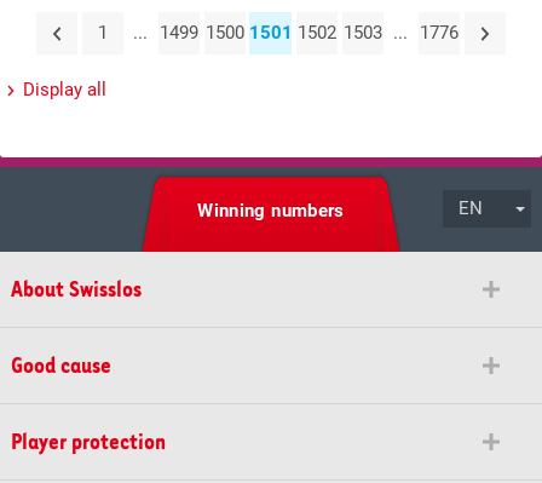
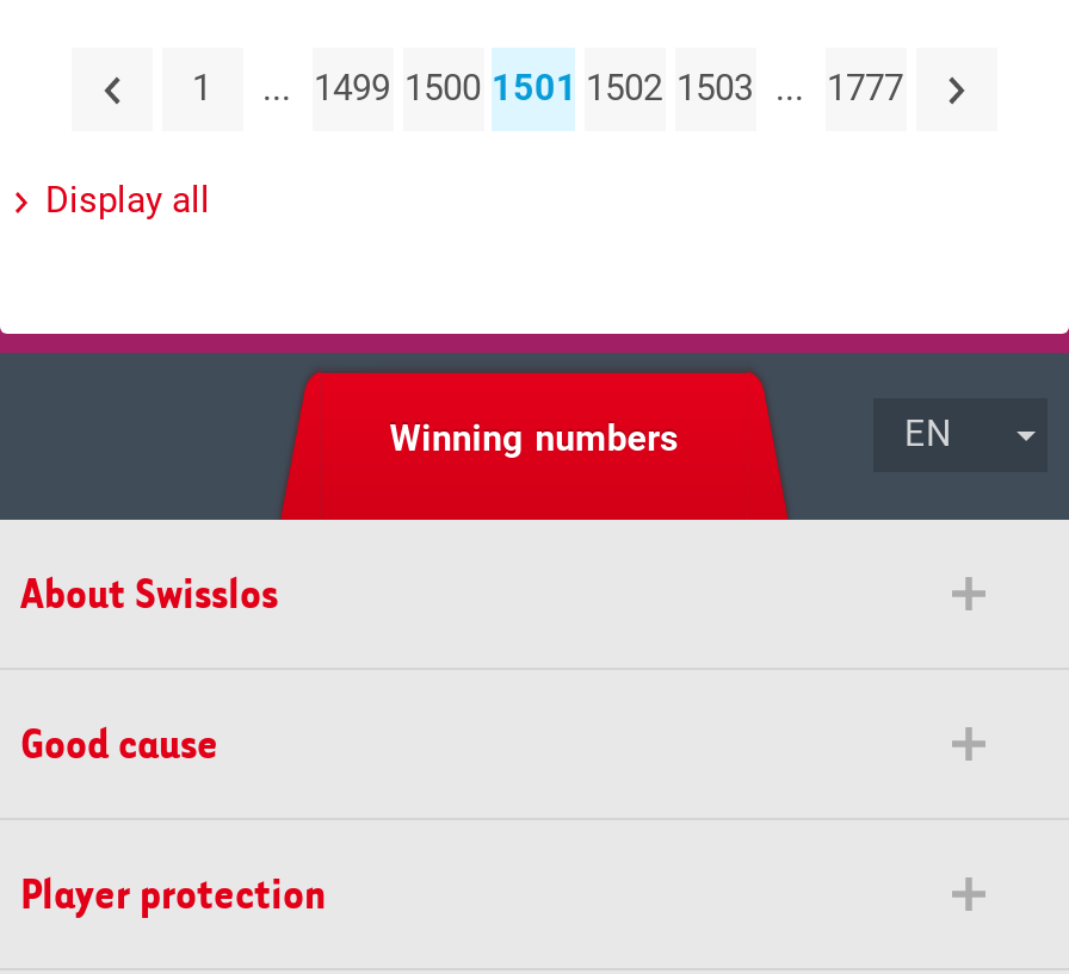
- 1 ... 1499 1500 1501 1502 1503 ... 1776
+ 1 ... 1499 1500 1501 1502 1503 ... 1777
